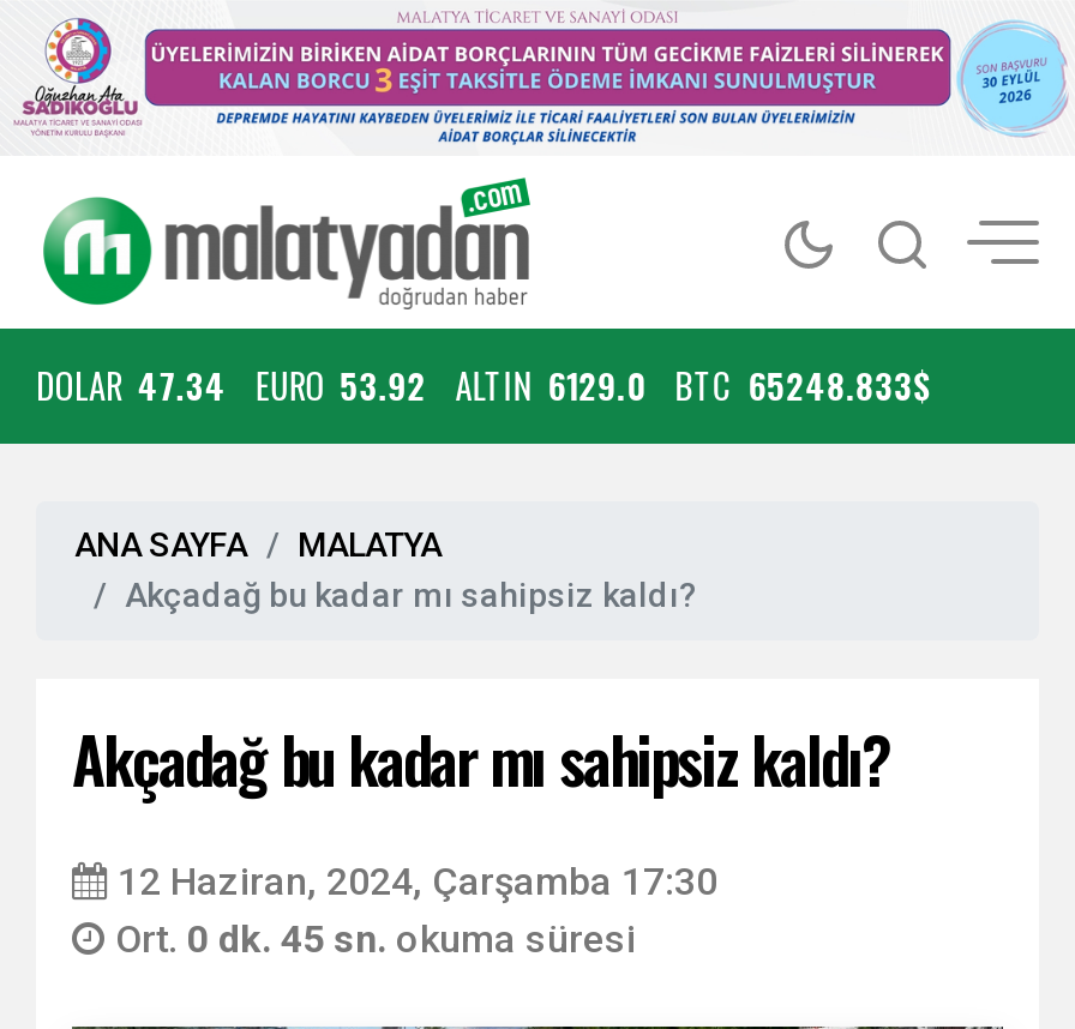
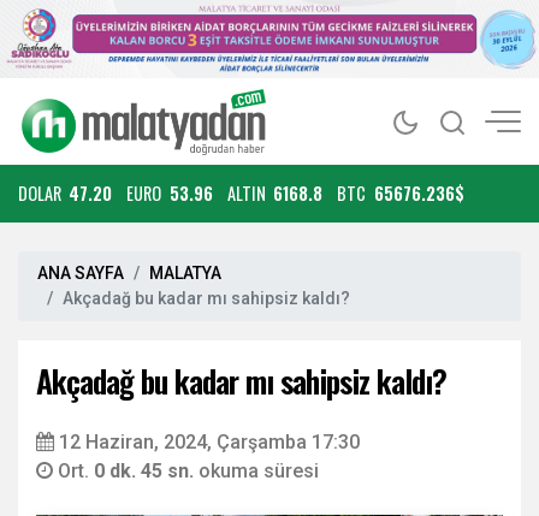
- DOLAR 47.34 EURO 53.92 ALTIN 6129.0 BTC 65248.833$
+ DOLAR 47.20 EURO 53.96 ALTIN 6168.8 BTC 65676.236$
